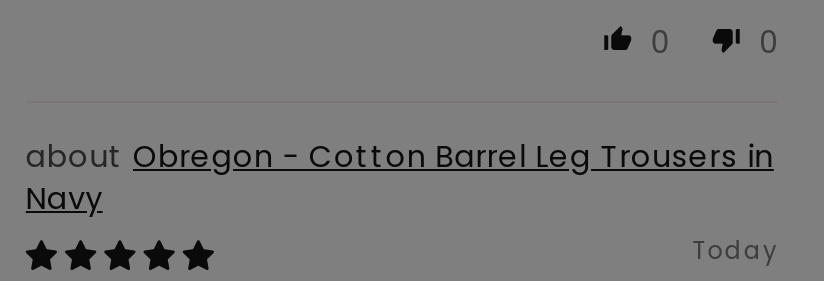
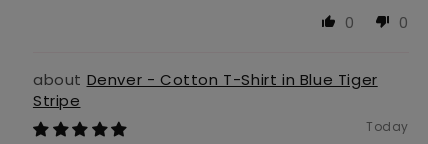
- Obregon - Cotton Barrel Leg Trousers in
- Navy
+ Denver - Cotton T-Shirt in Blue Tiger
+ Stripe
